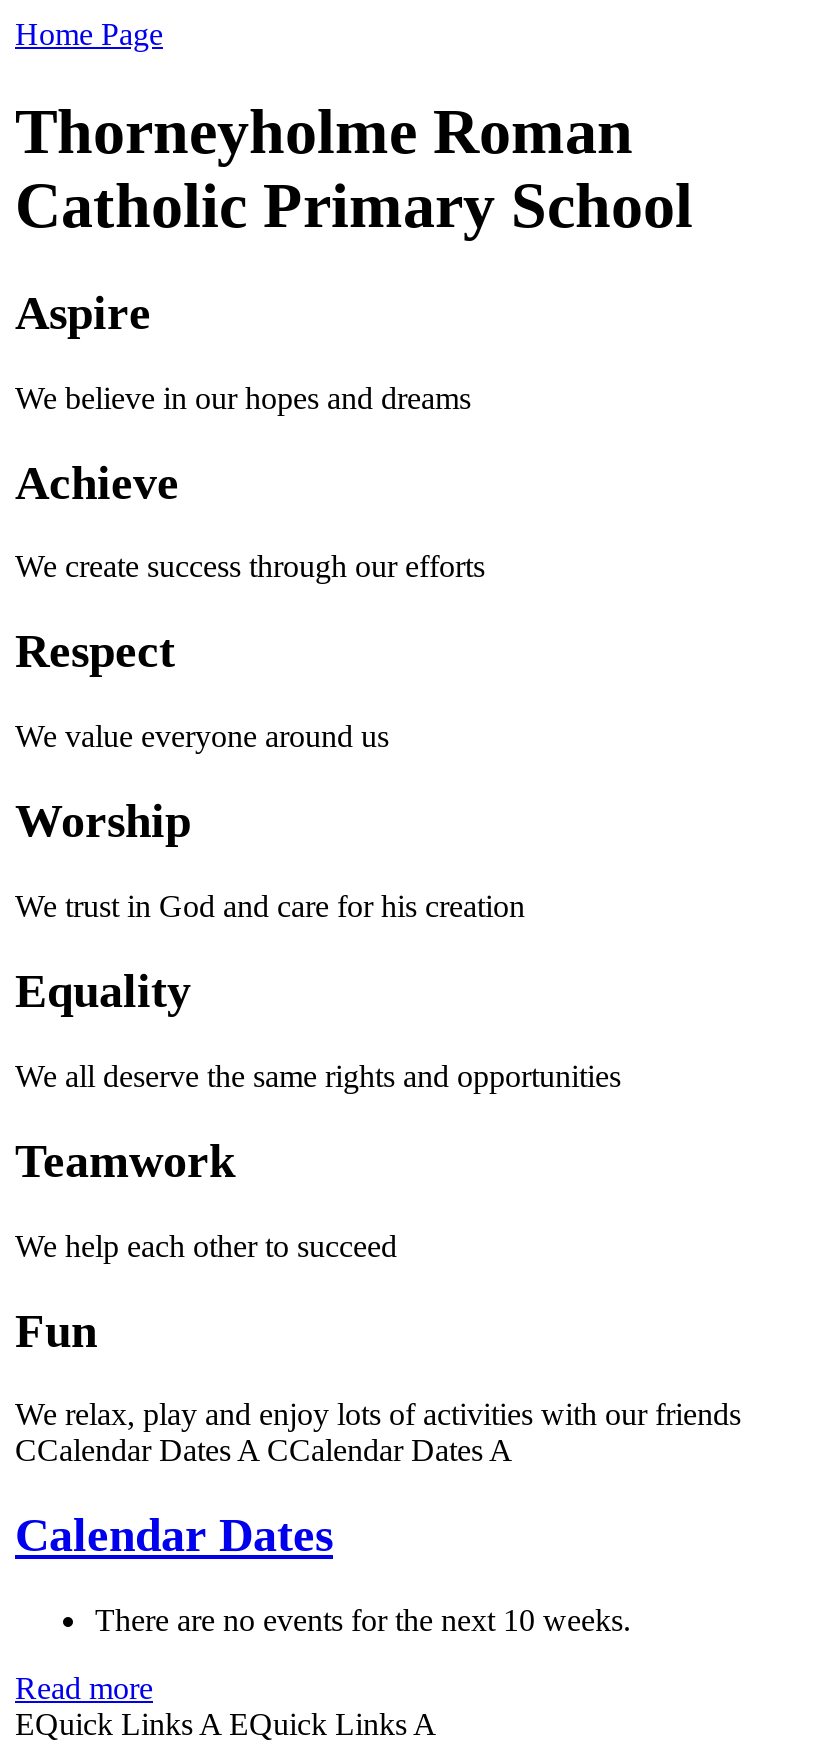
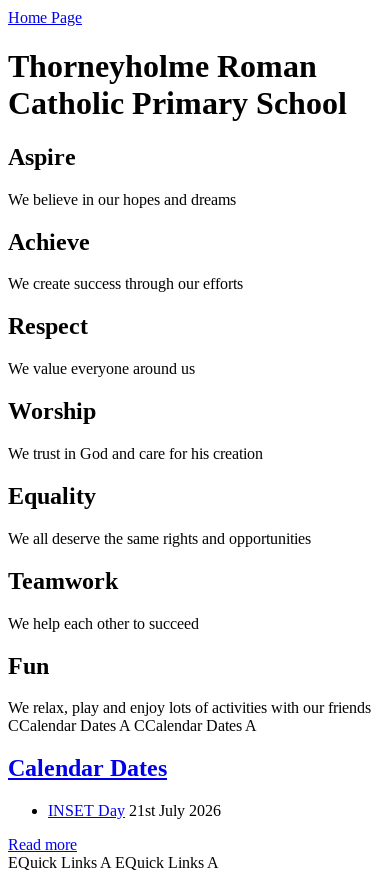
- There are no events for the next 10 weeks.
+ INSET Day 21st July 2026
